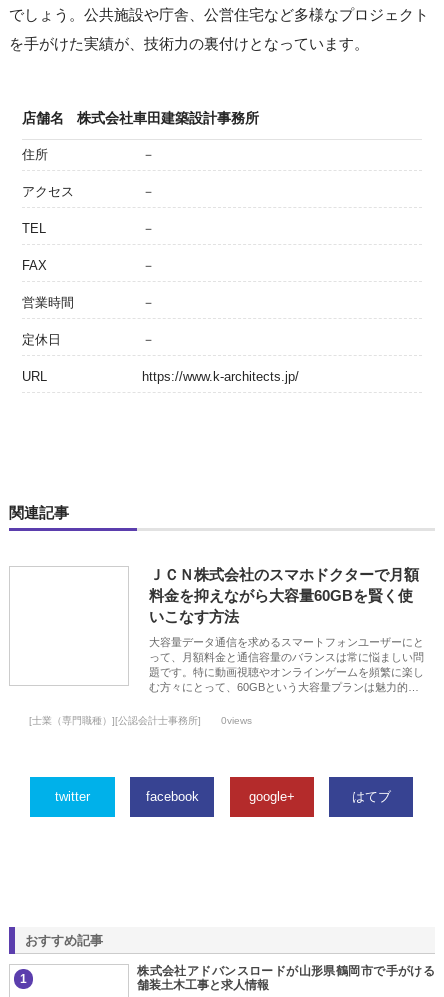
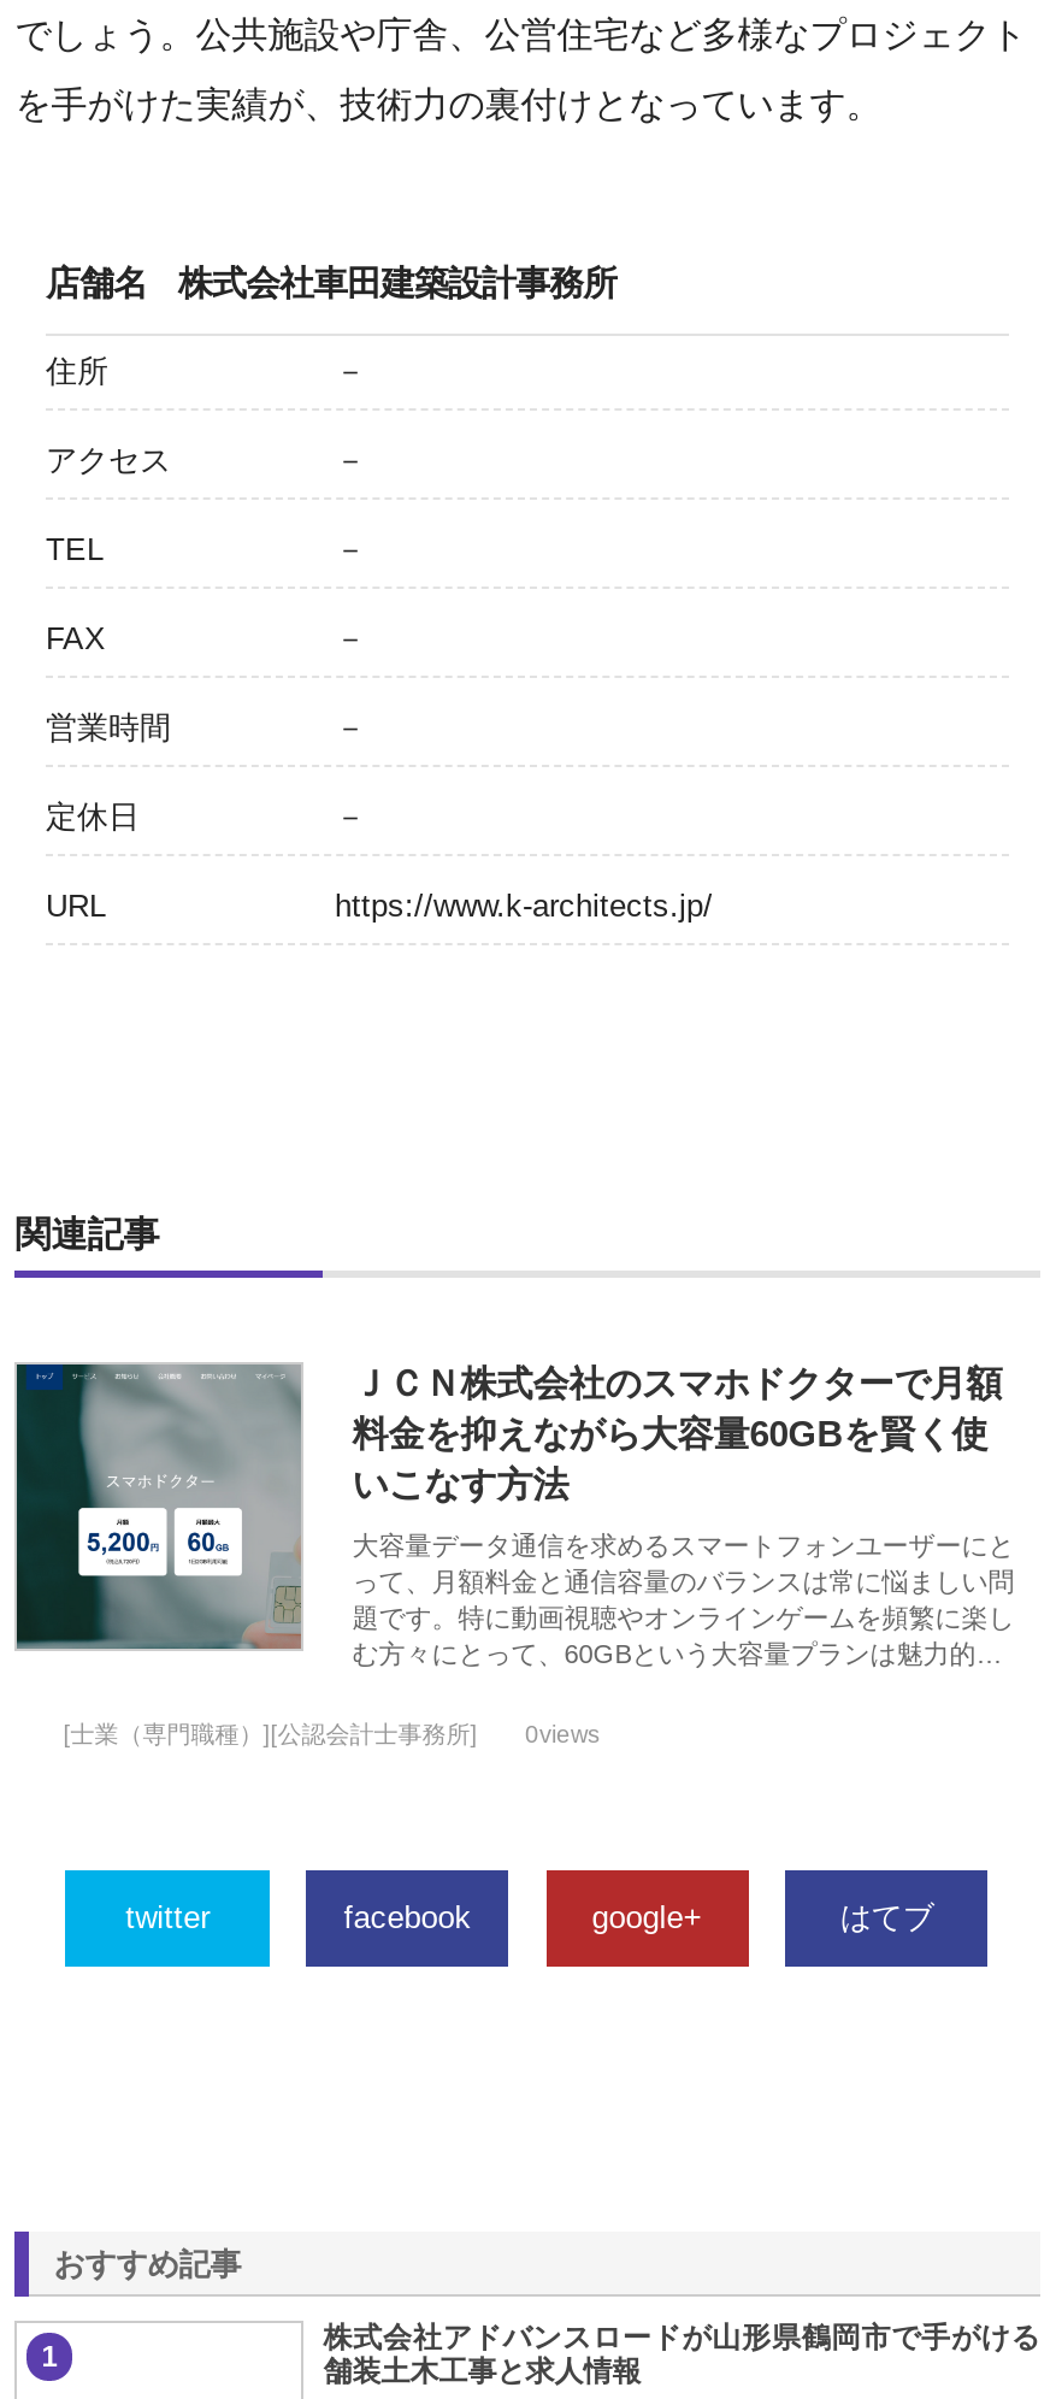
+ [image]
